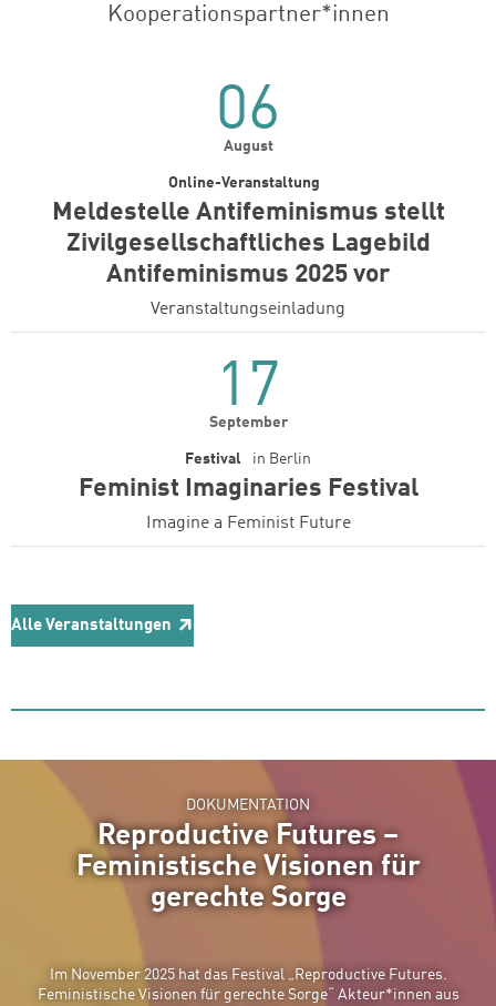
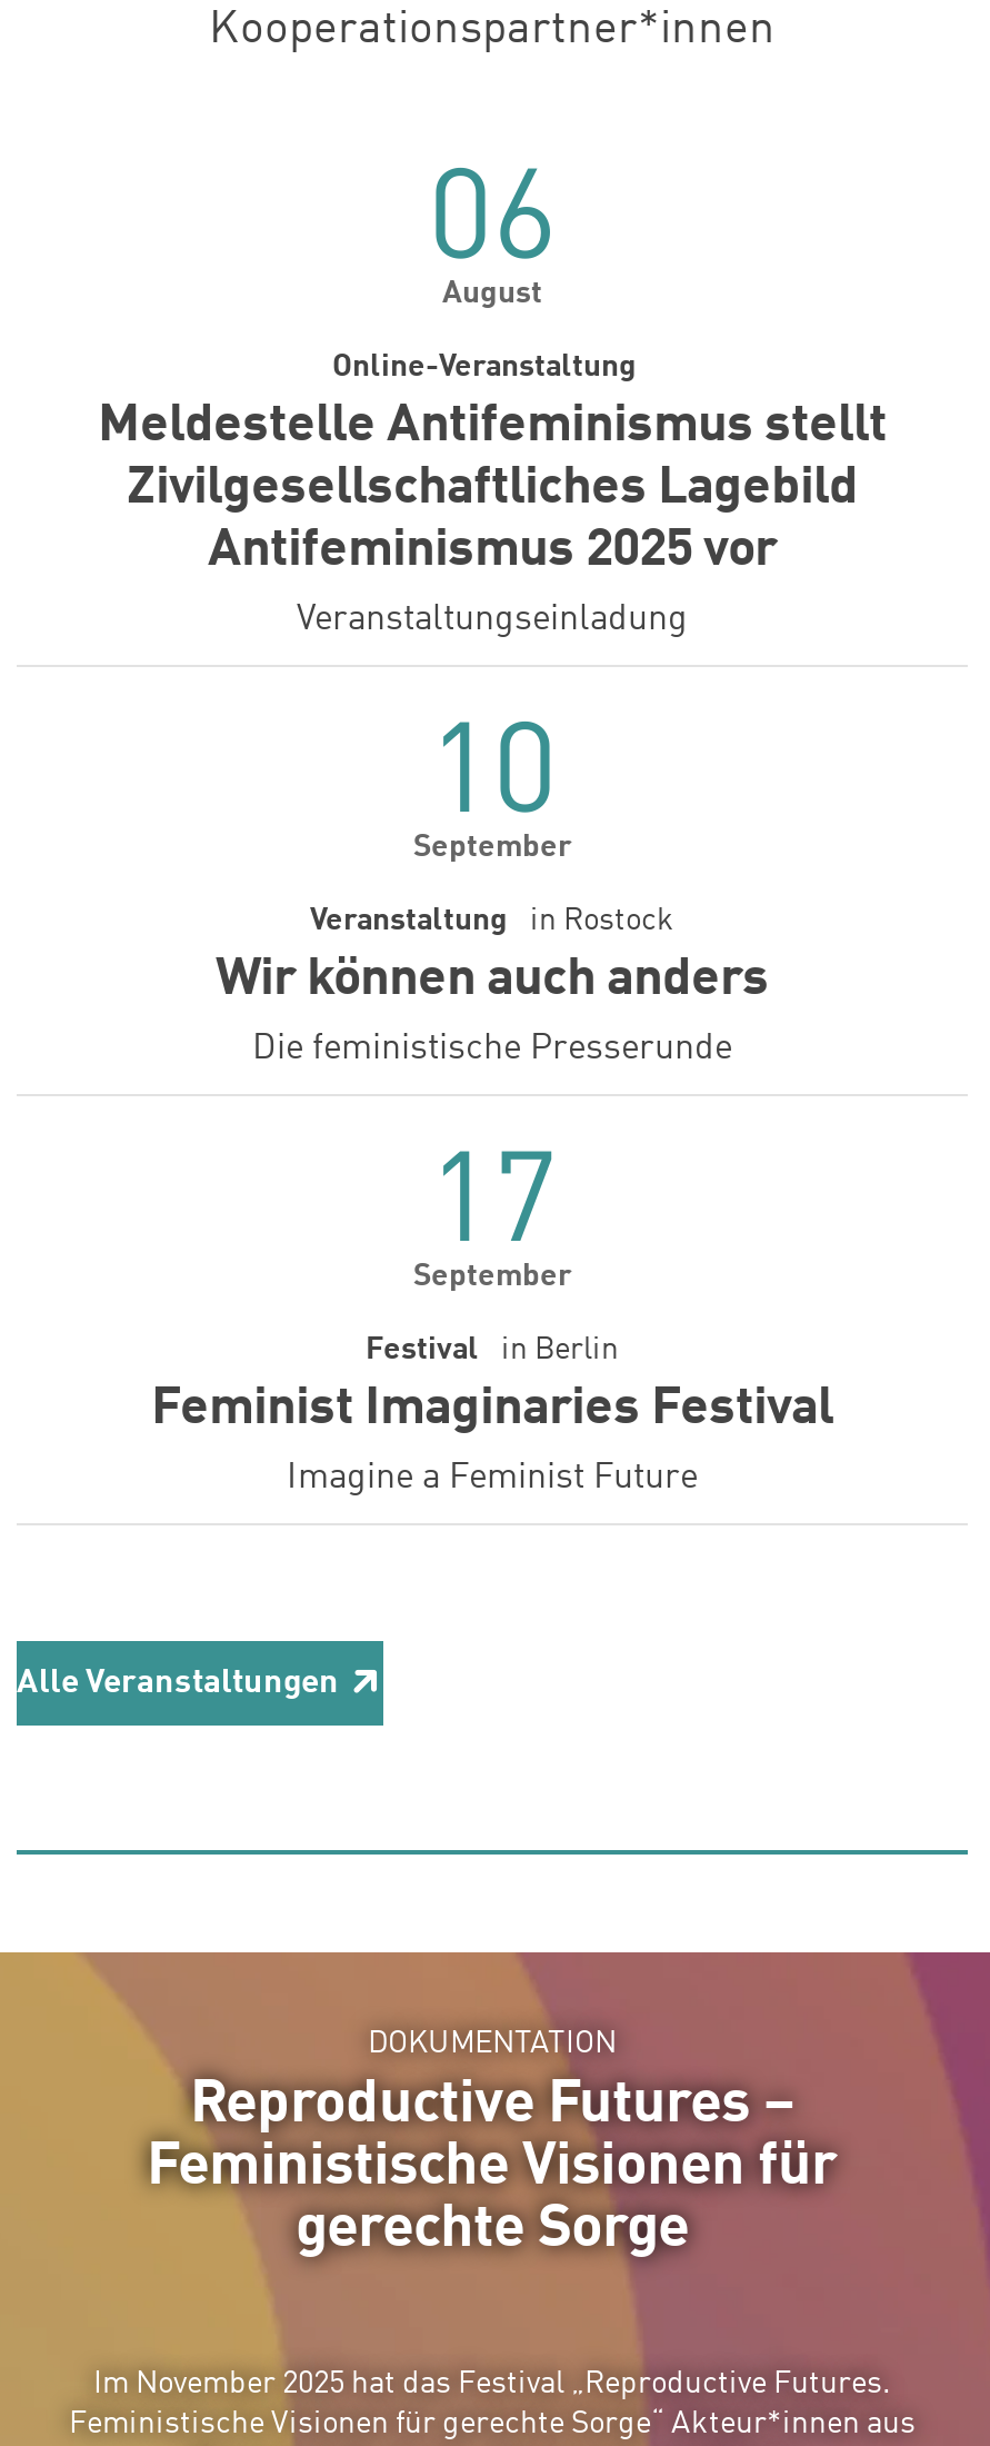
+ 10
+ September
+ Wir können auch anders

+ Die feministische Presserunde

+ Veranstaltung in Rostock
